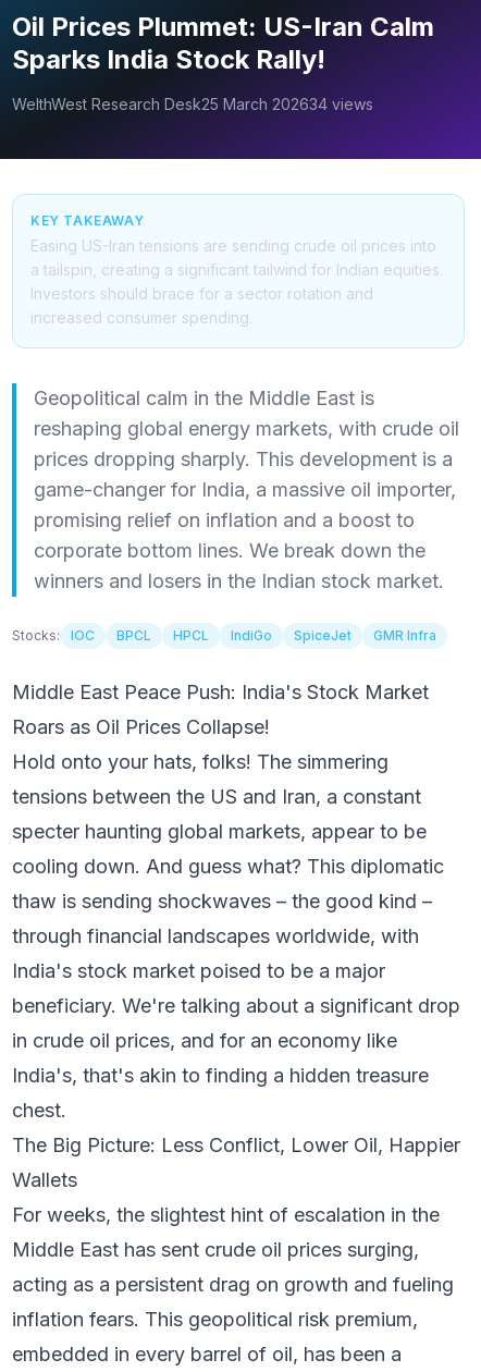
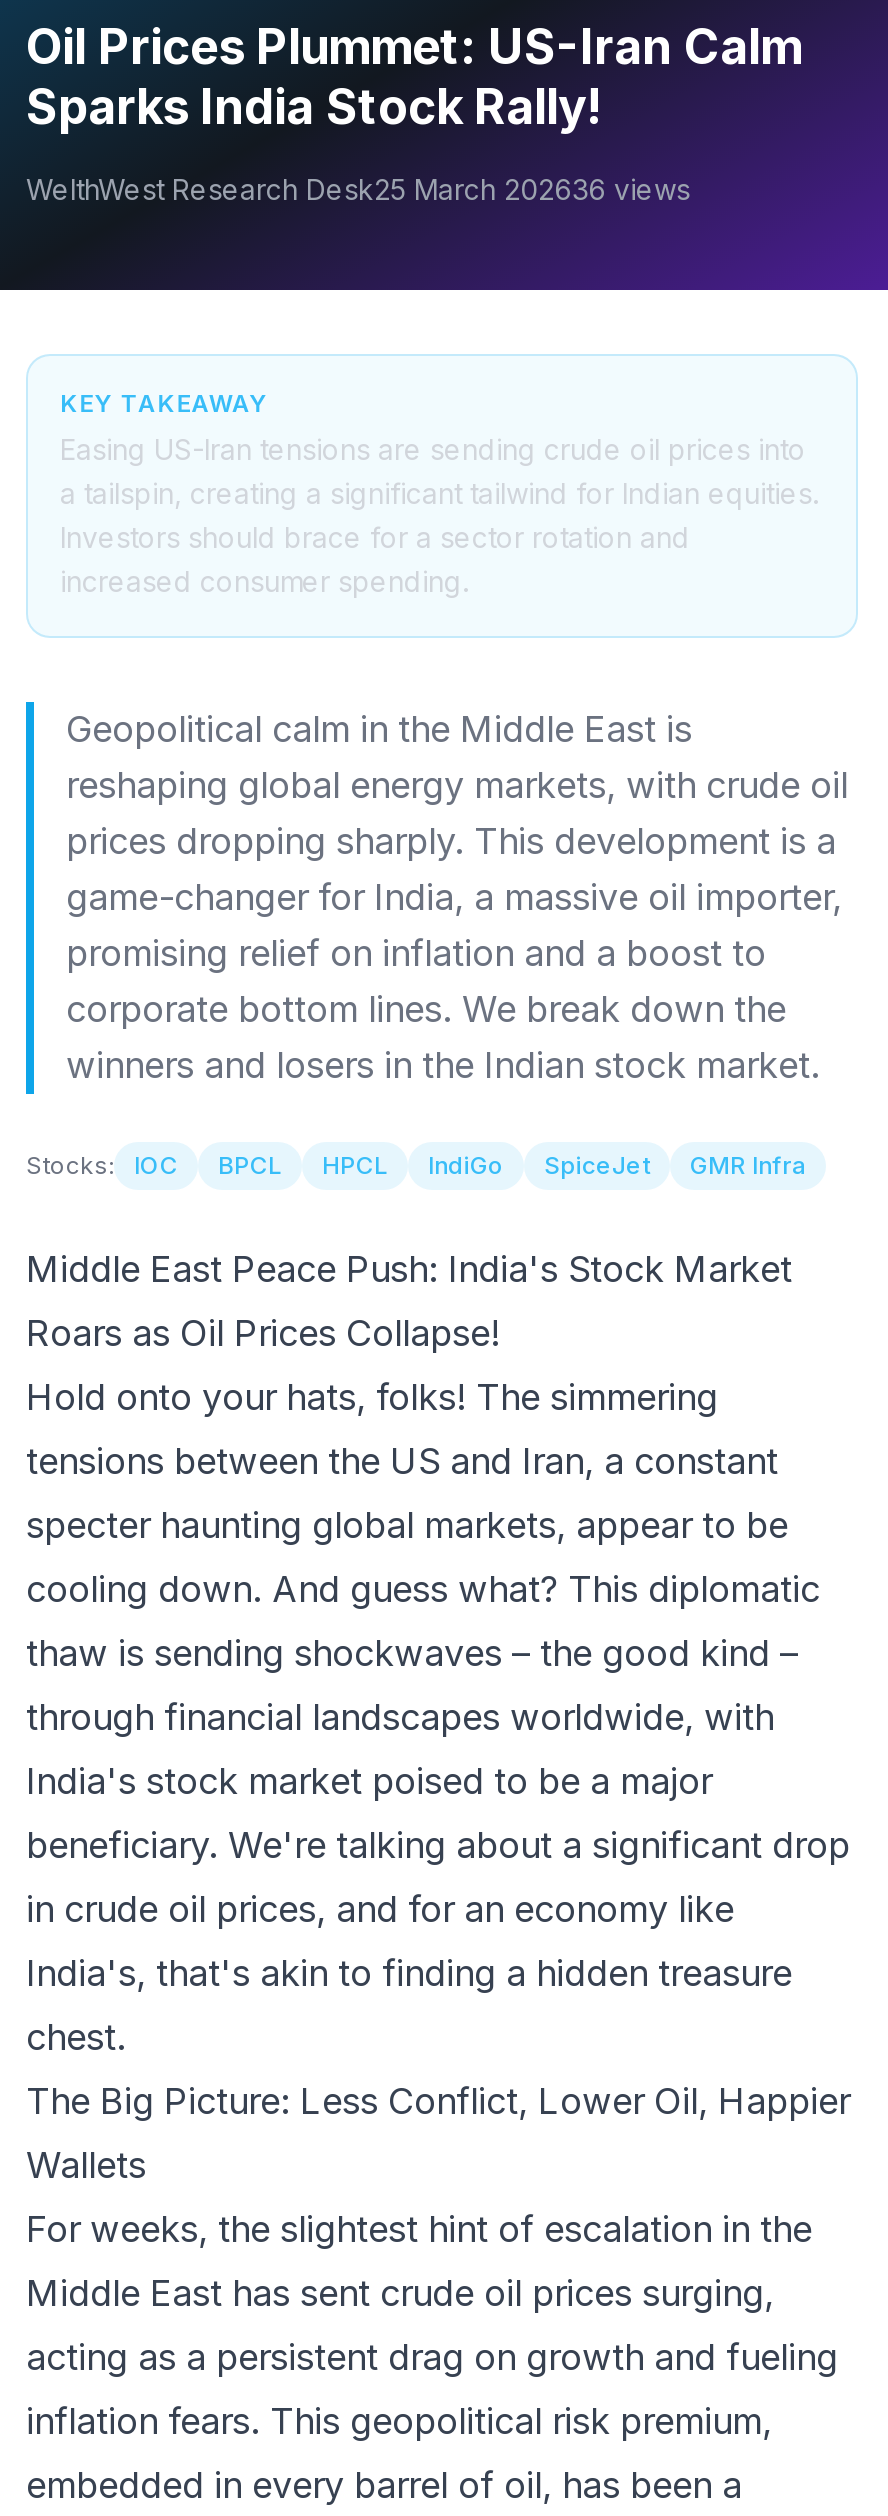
- WelthWest Research Desk25 March 202634 views
+ WelthWest Research Desk25 March 202636 views
